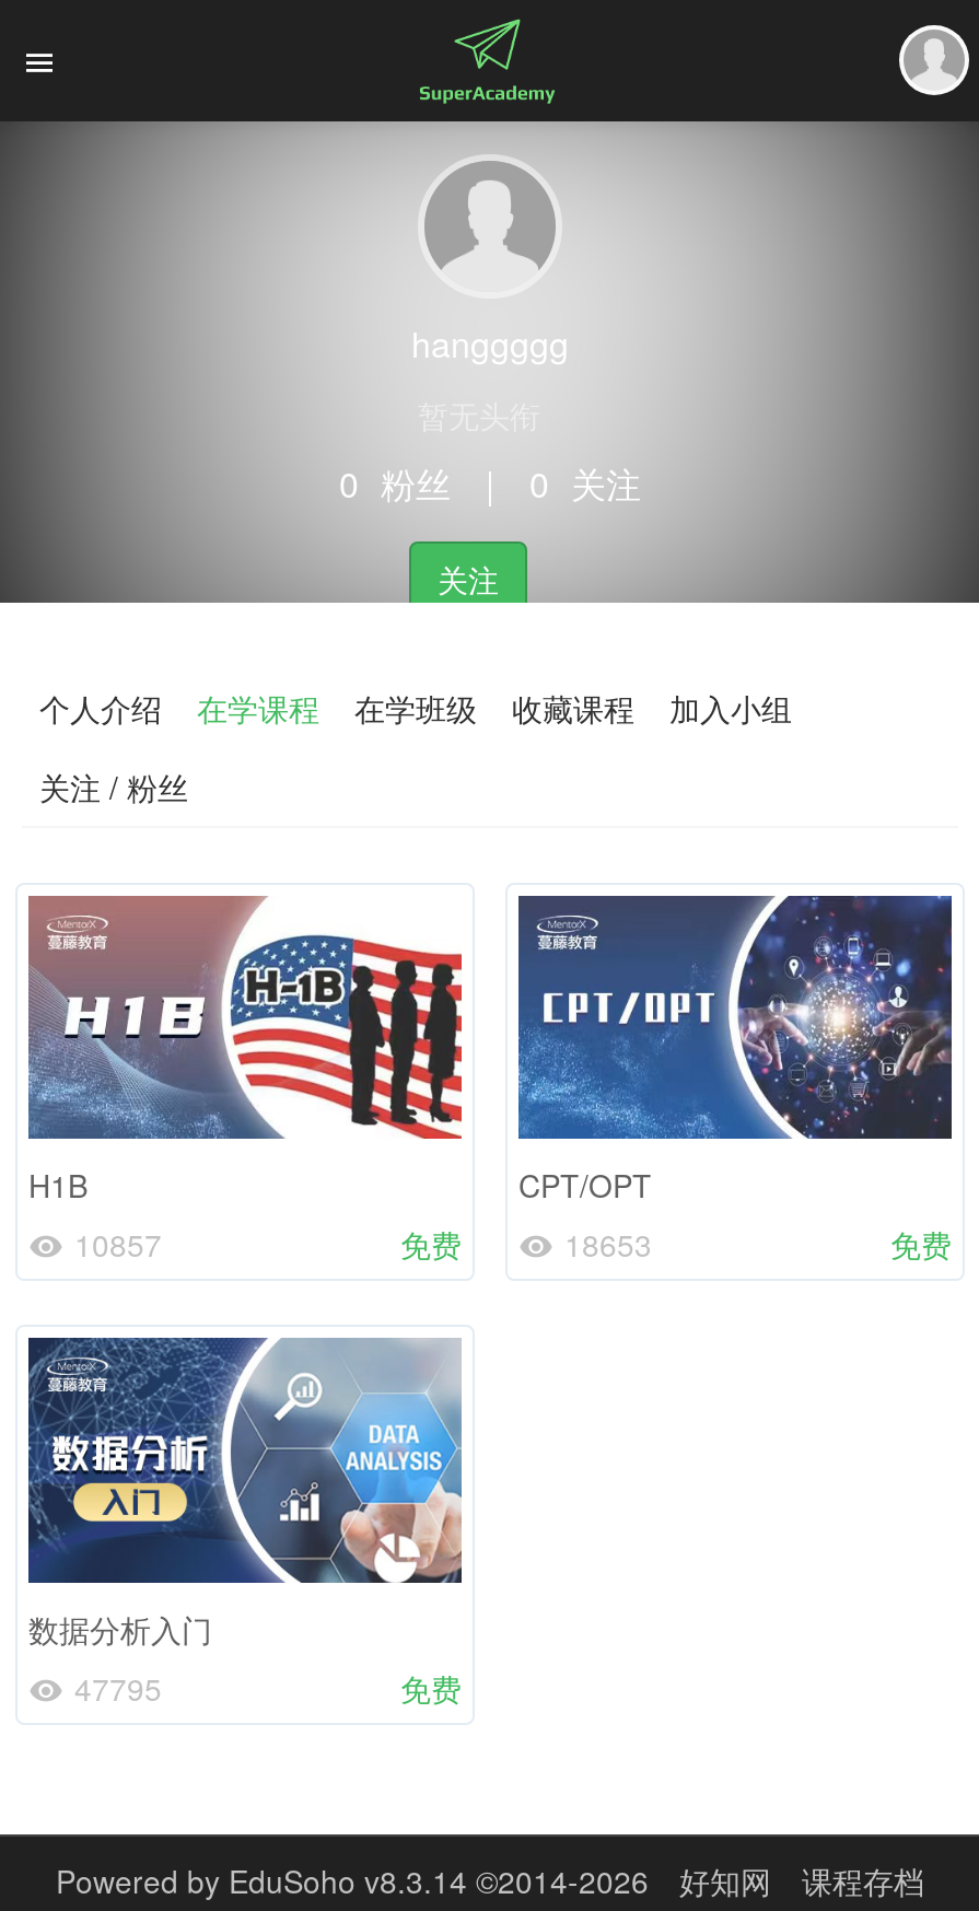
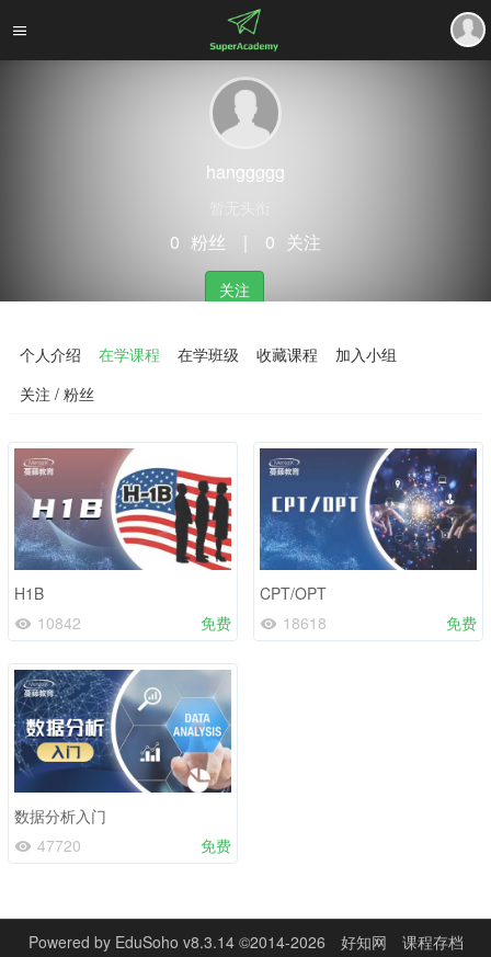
- 10857
+ 10842

- 18653
+ 18618

- 47795
+ 47720
